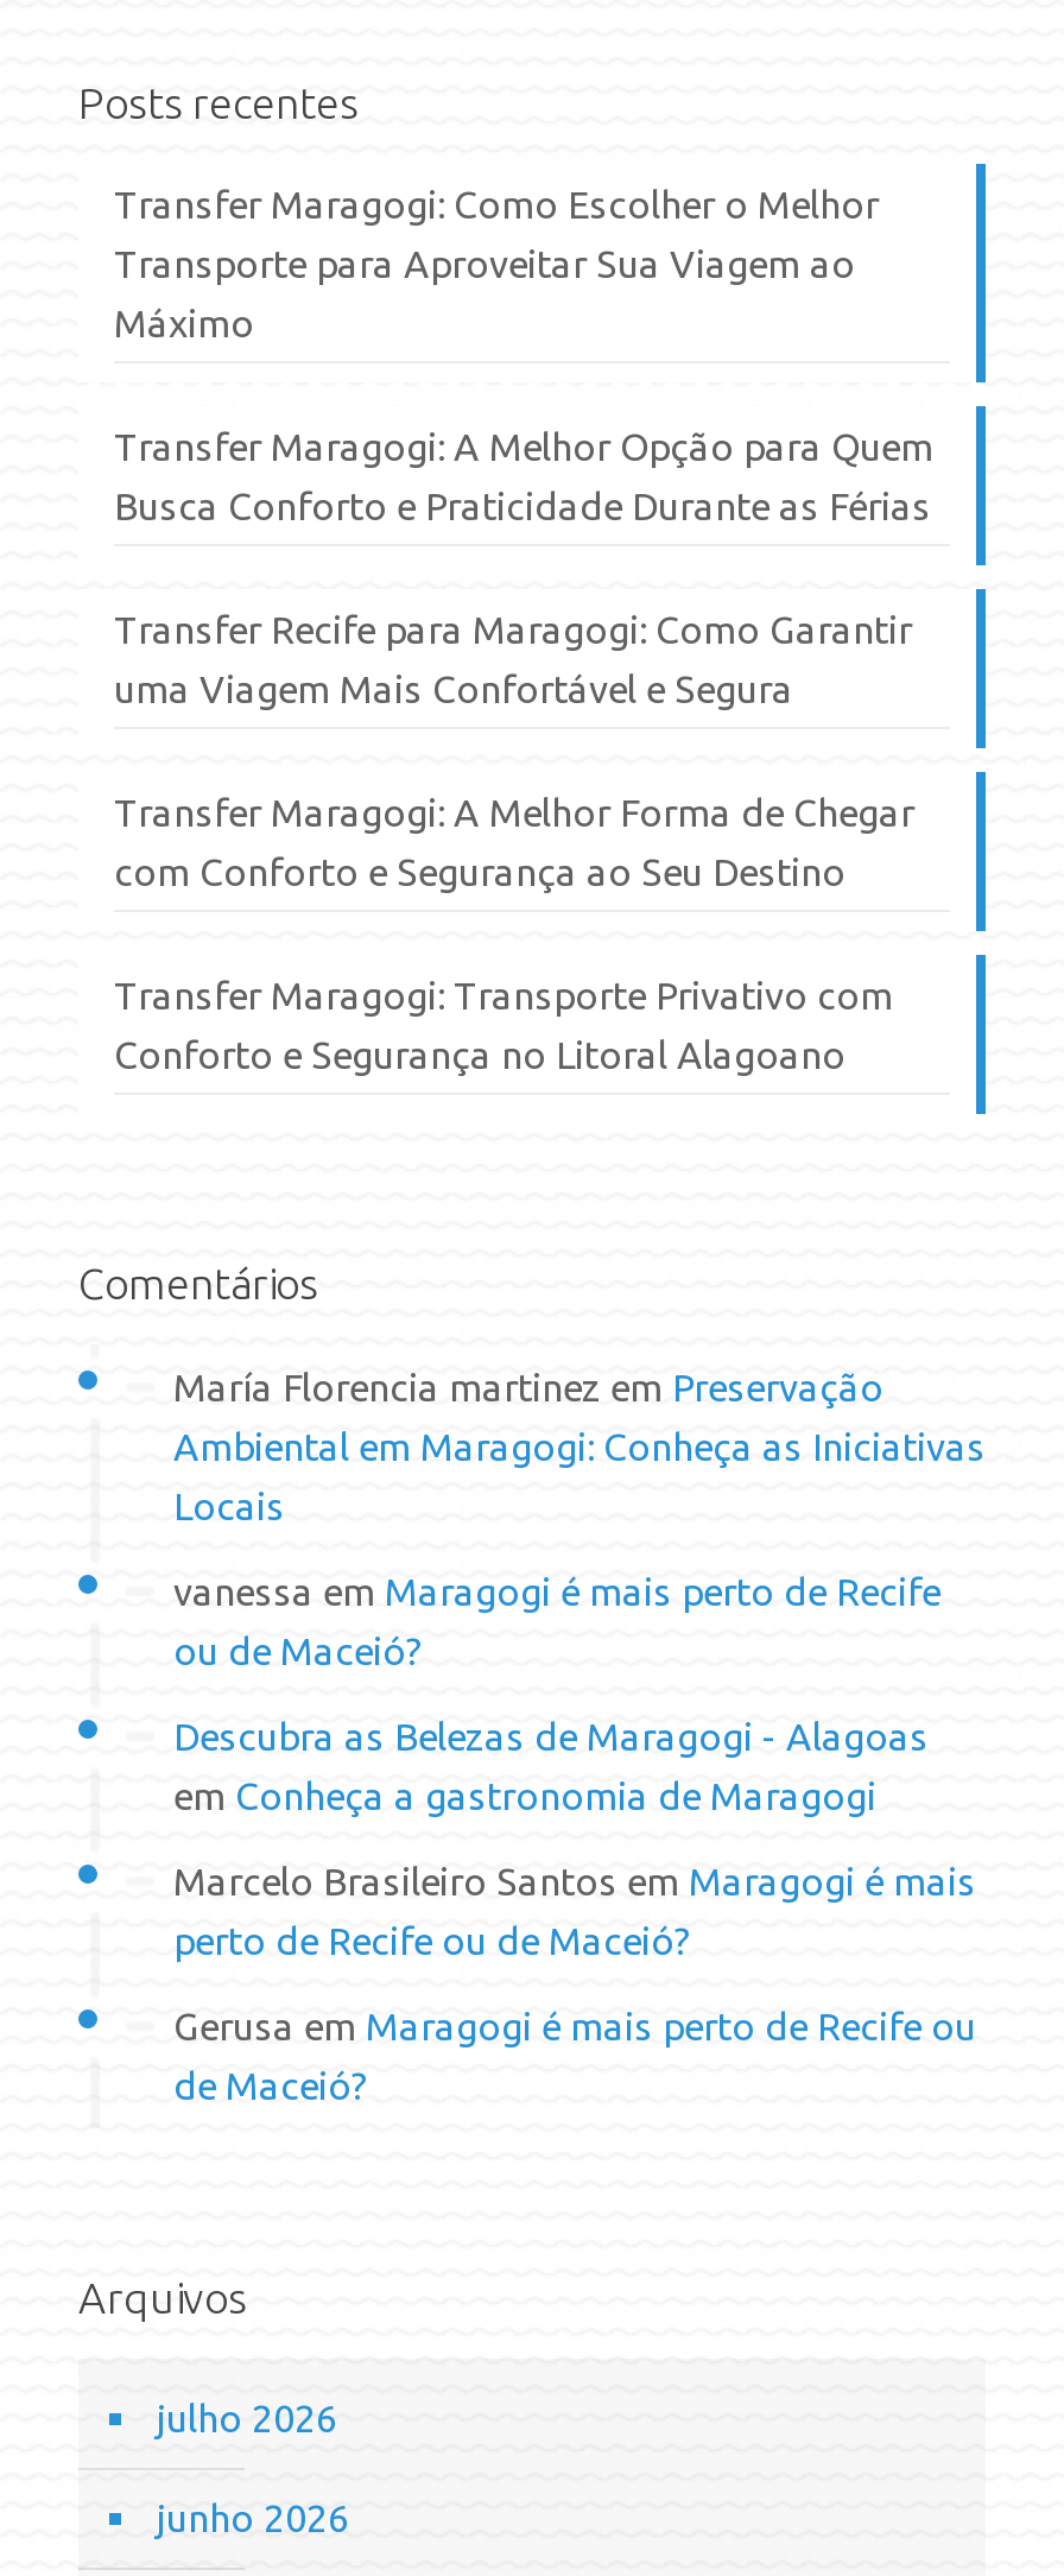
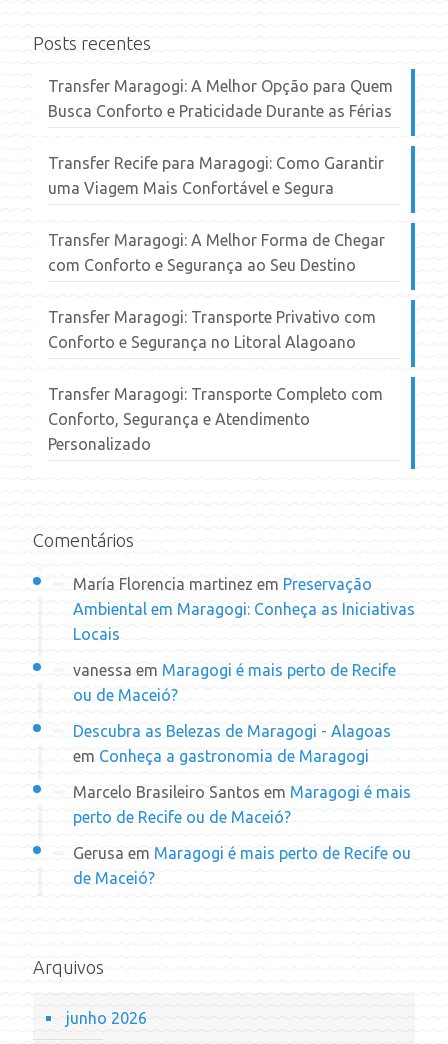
- Transfer Maragogi: Como Escolher o Melhor
- Transporte para Aproveitar Sua Viagem ao
- Máximo

moved up: Transfer Maragogi: A Melhor Opção para Quem | Busca Conforto e Praticidade Durante as Férias | Transfer Recife para Maragogi: Como Garantir | uma Viagem Mais Confortável e Segura | Transfer Maragogi: A Melhor Forma de Chegar | com Conforto e Segurança ao Seu Destino | Transfer Maragogi: Transporte Privativo com | Conforto e Segurança no Litoral Alagoano

+ Transfer Maragogi: Transporte Completo com
+ Conforto, Segurança e Atendimento
+ Personalizado

- julho 2026
